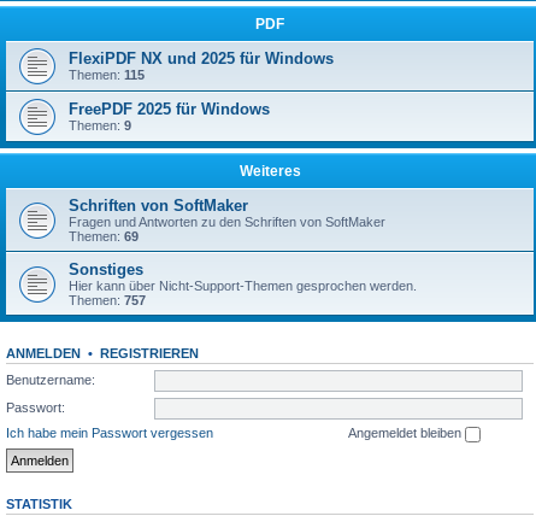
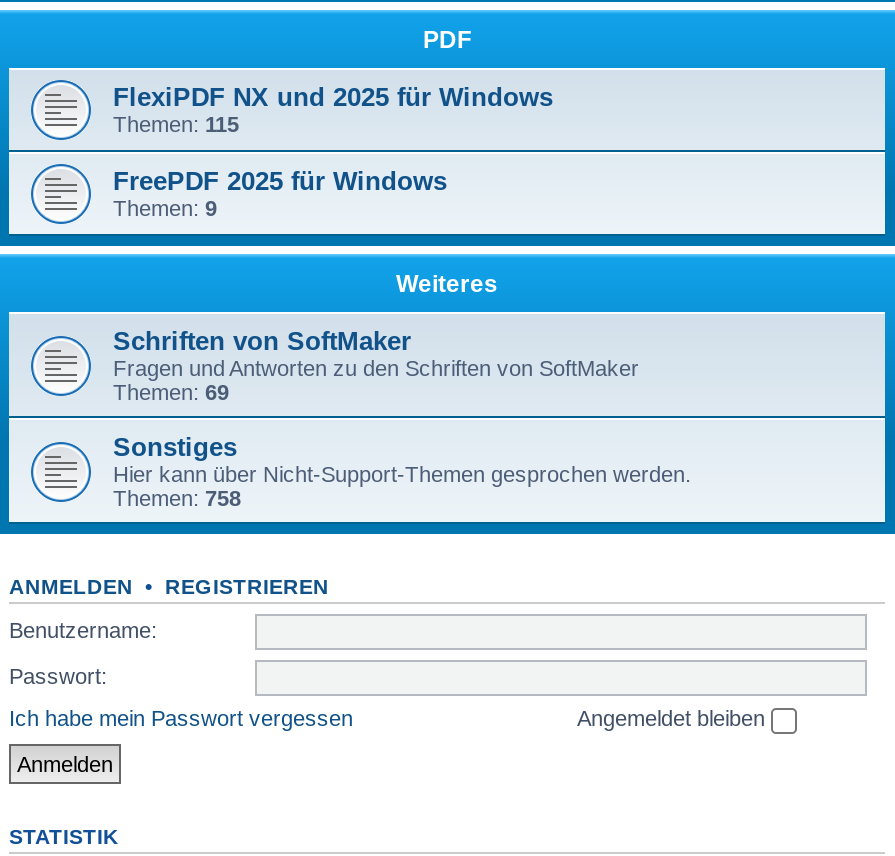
- Themen: 757
+ Themen: 758
